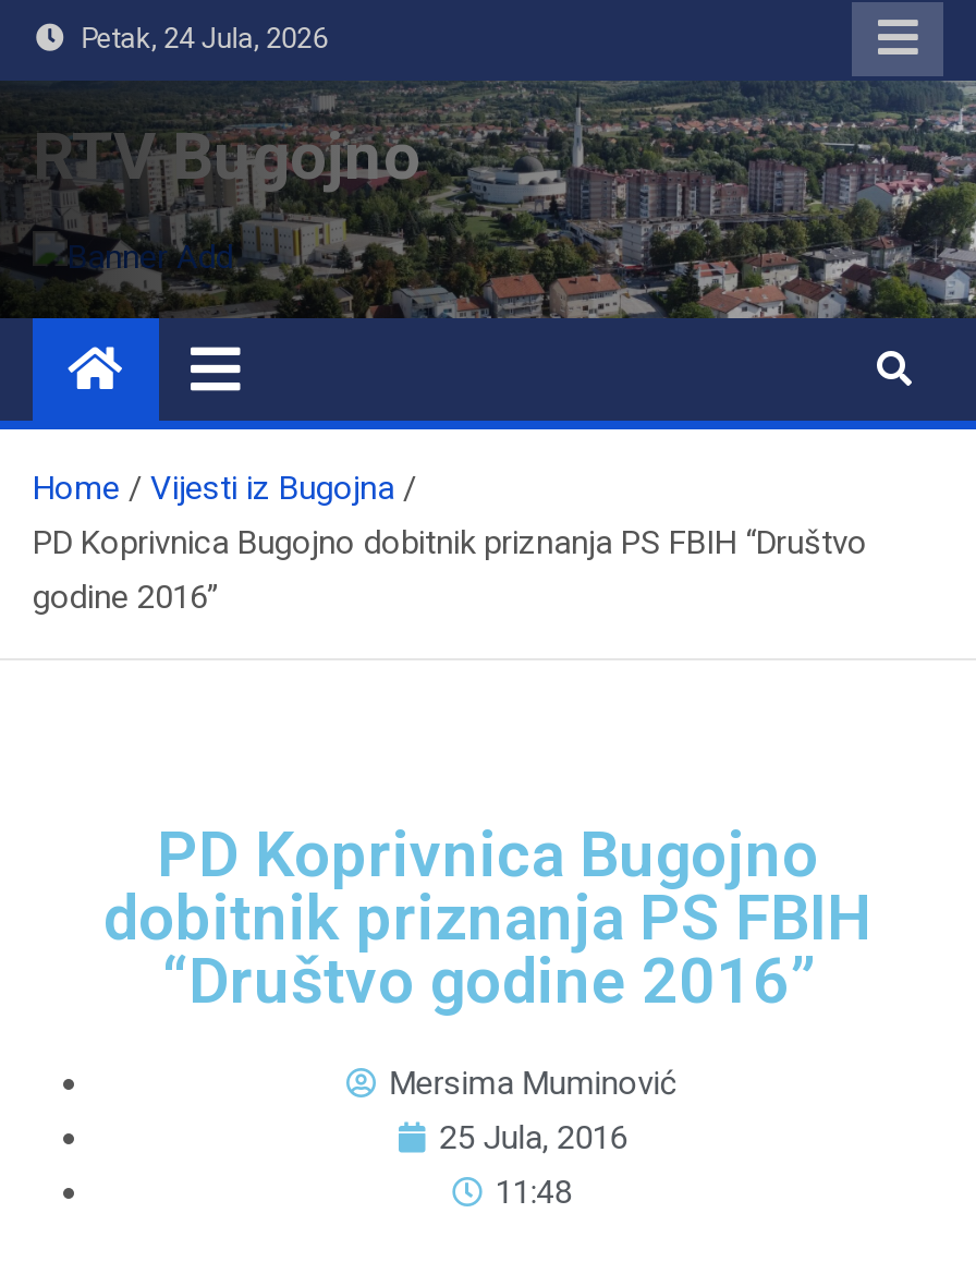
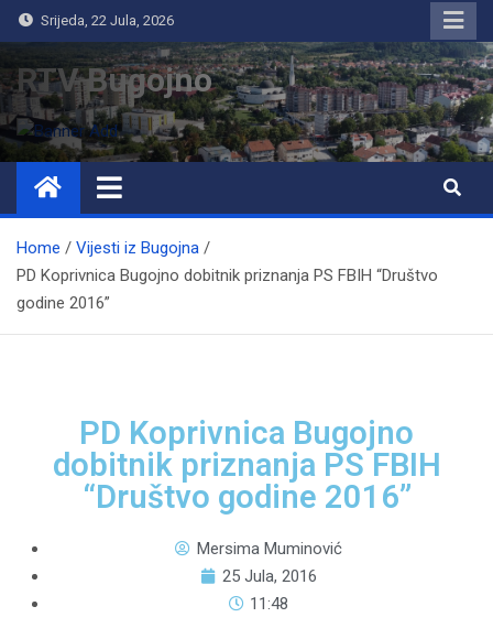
- Petak, 24 Jula, 2026
+ Srijeda, 22 Jula, 2026
